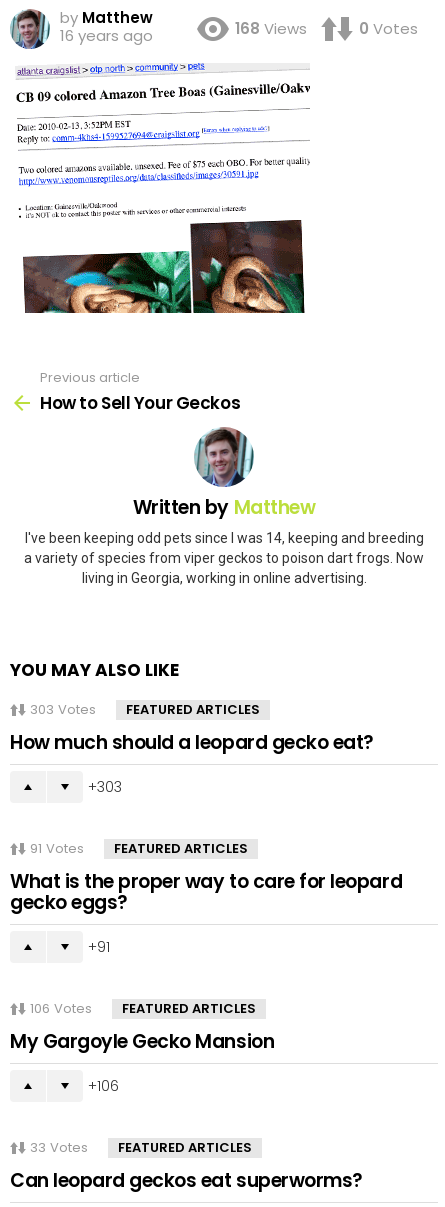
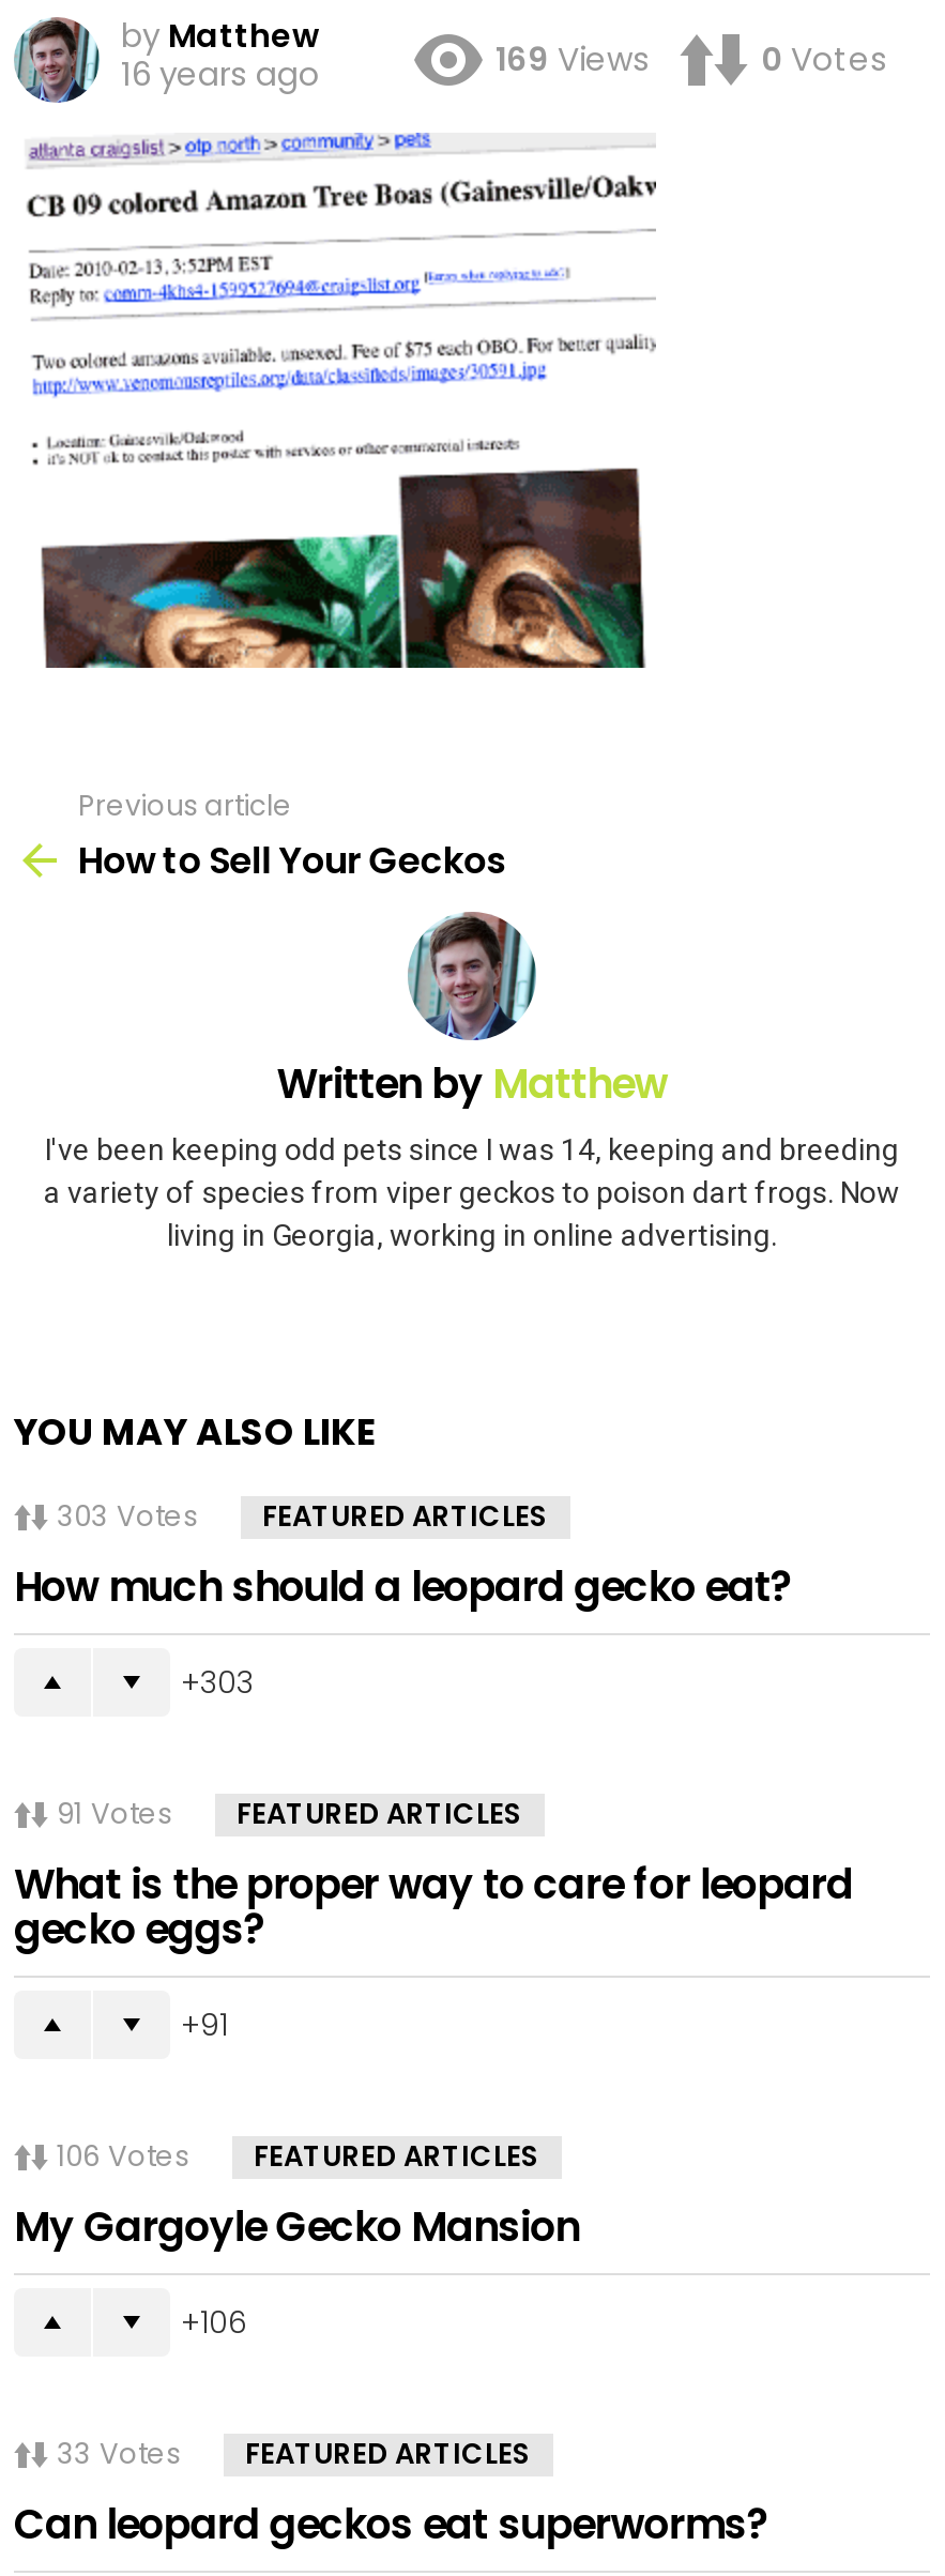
- 168 Views
+ 169 Views
